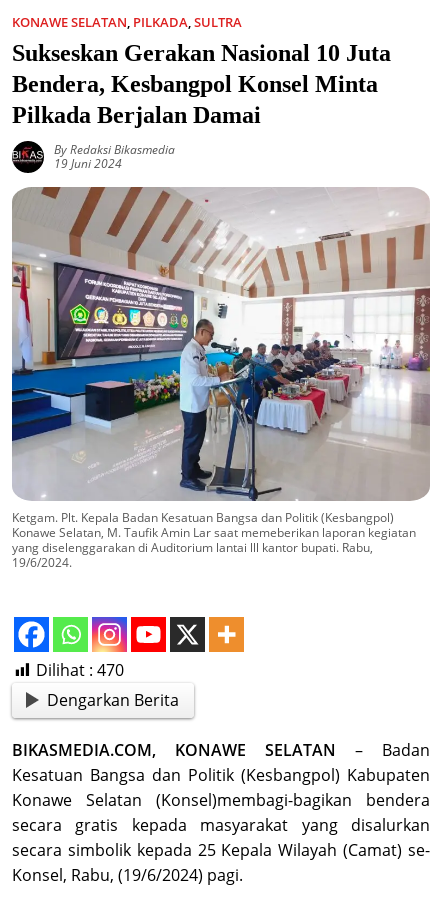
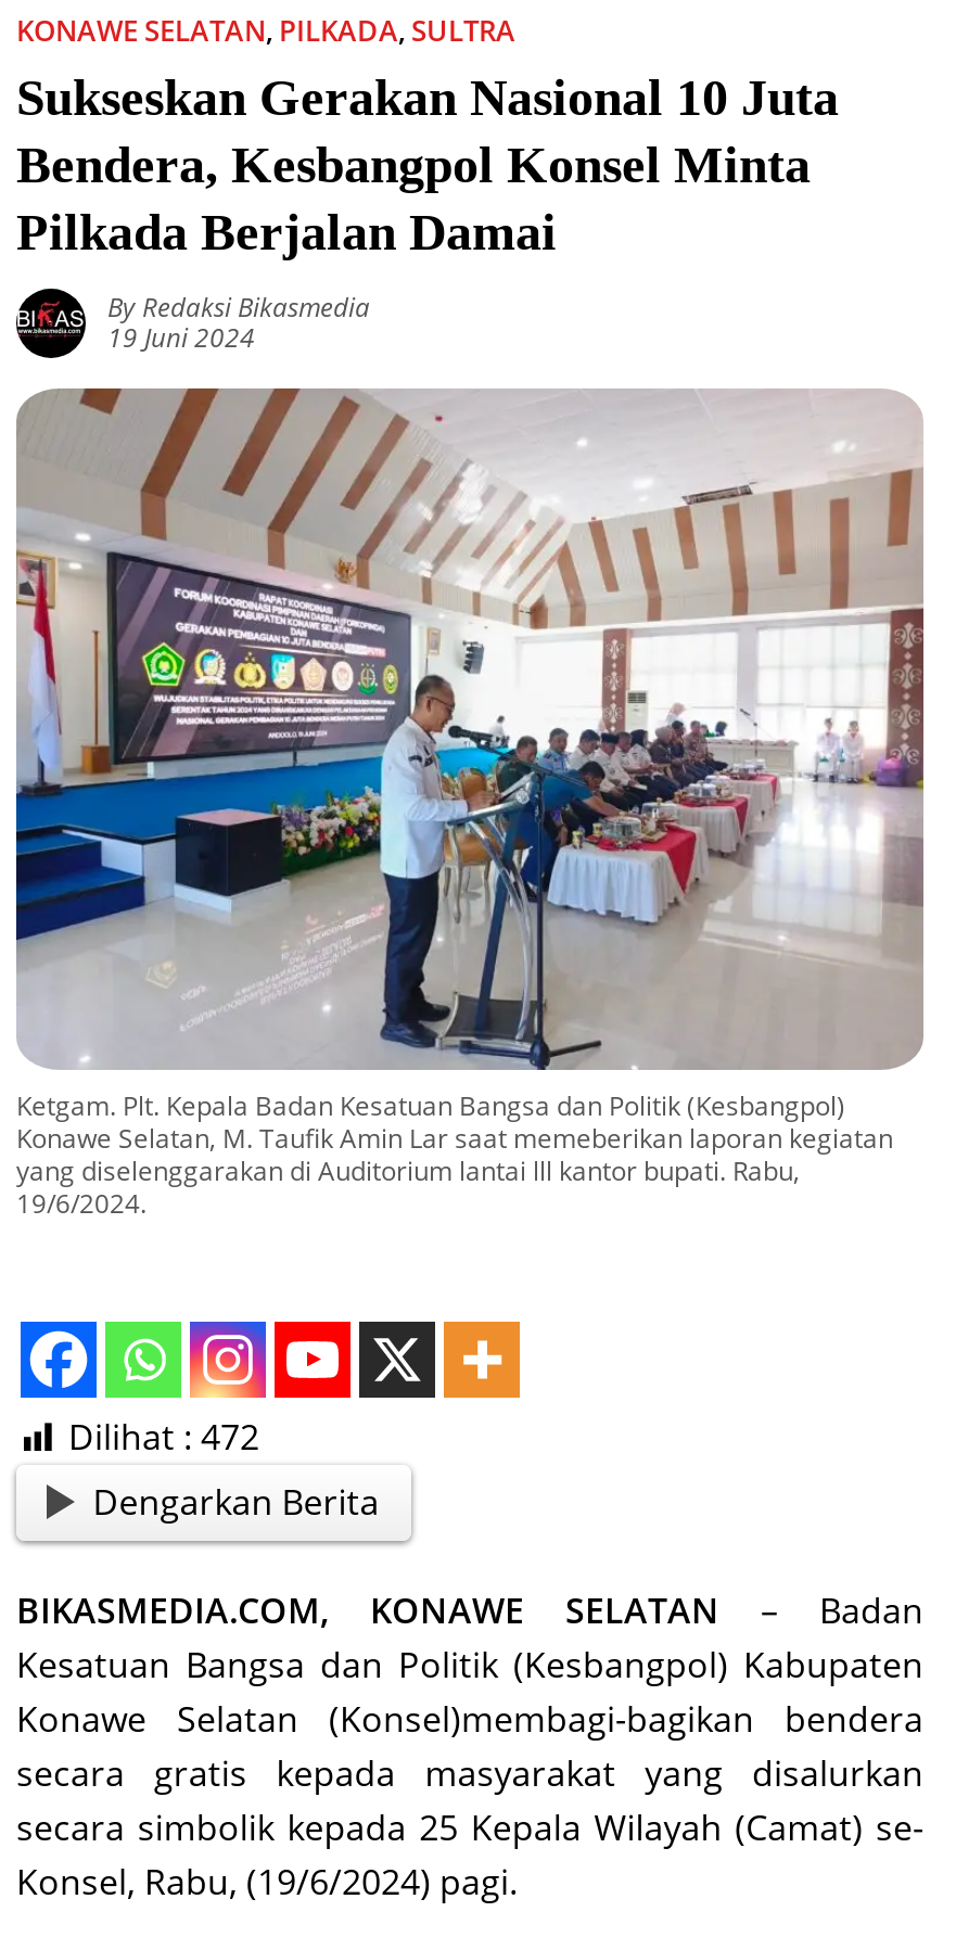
- Dilihat : 470
+ Dilihat : 472
